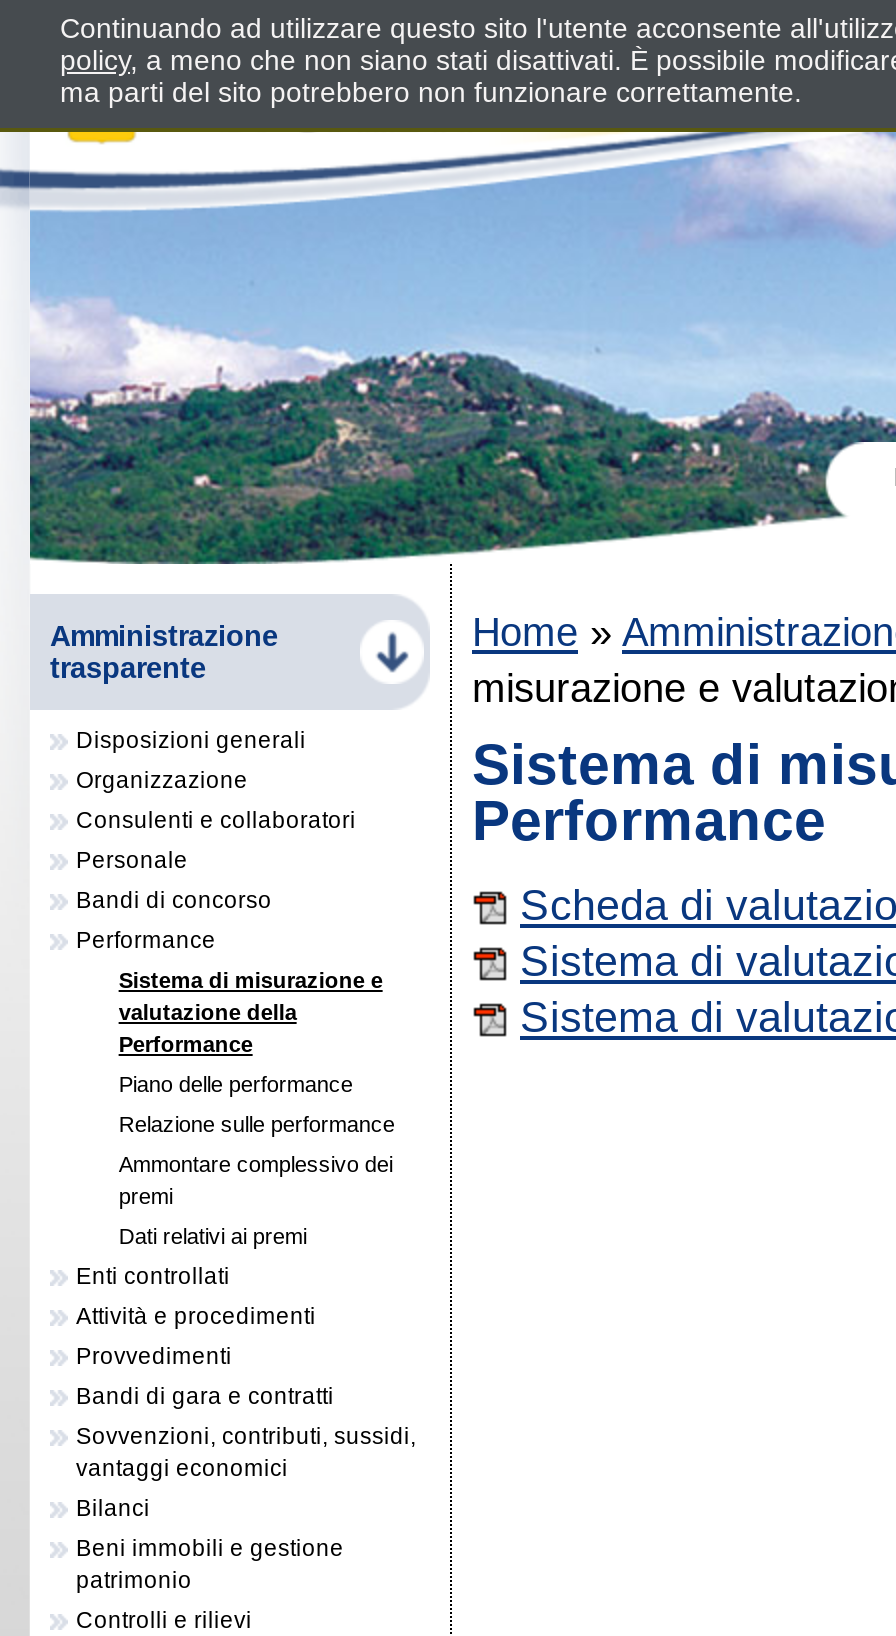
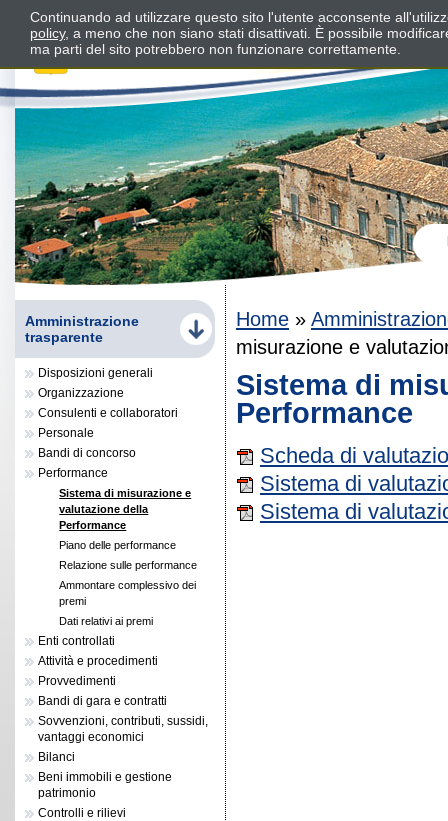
- [image]
+ [image]
